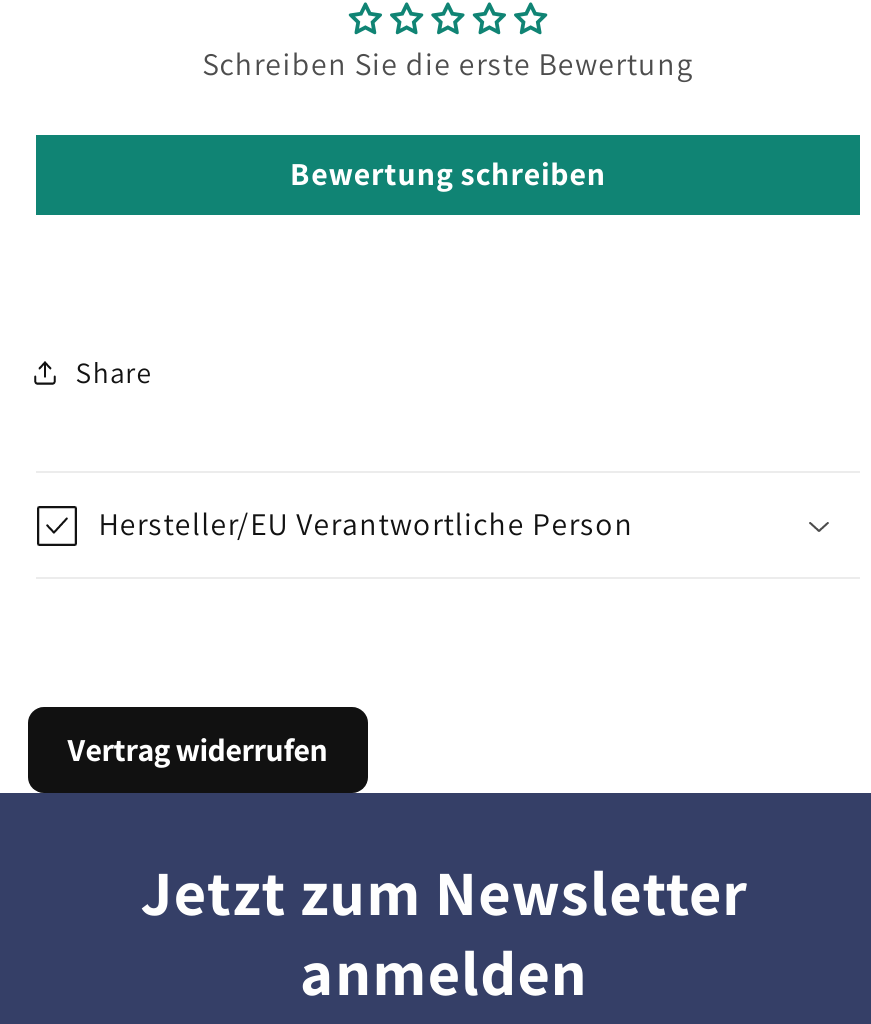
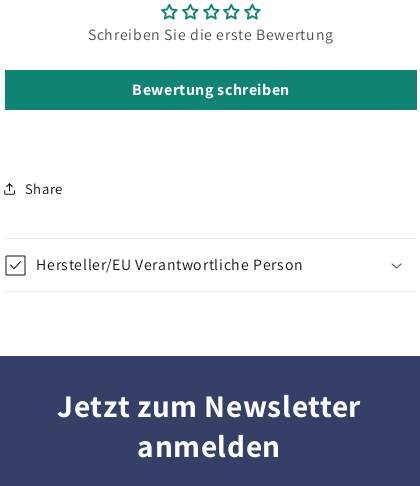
- Vertrag widerrufen
